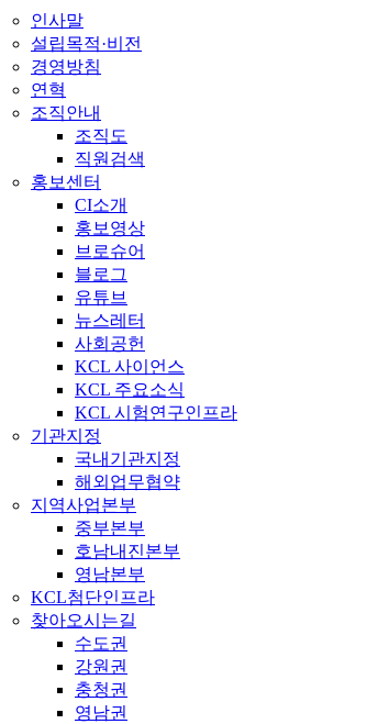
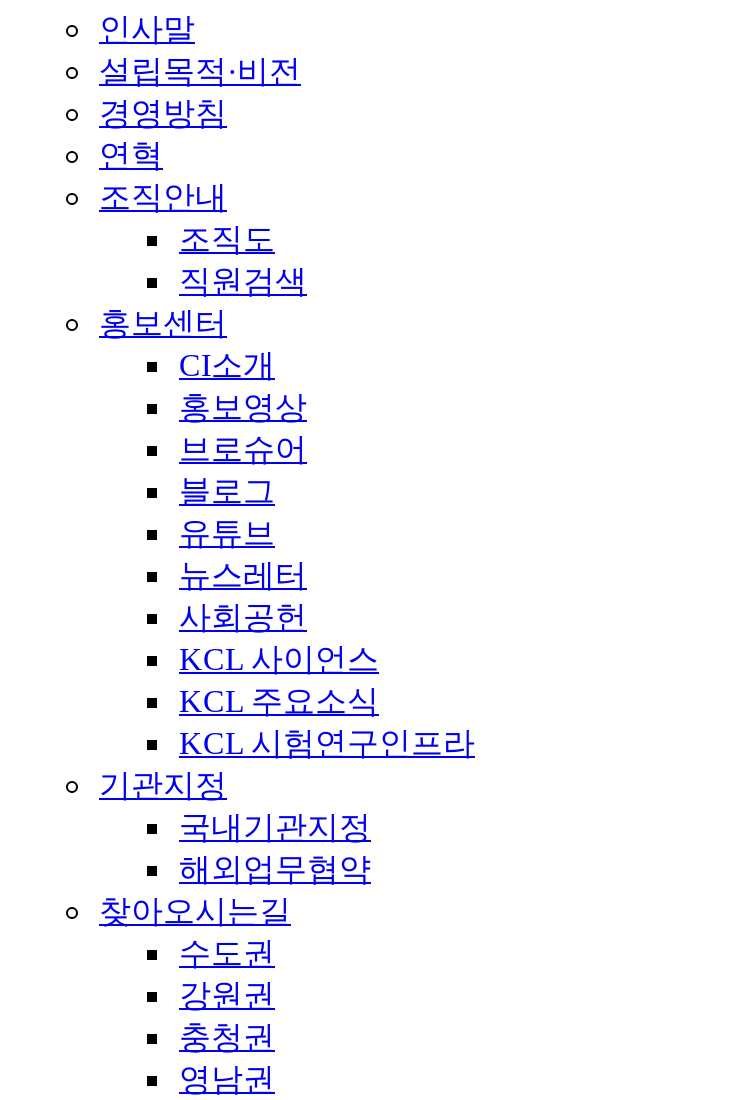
- 지역사업본부
- 중부본부
- 호남내진본부
- 영남본부
- KCL첨단인프라
